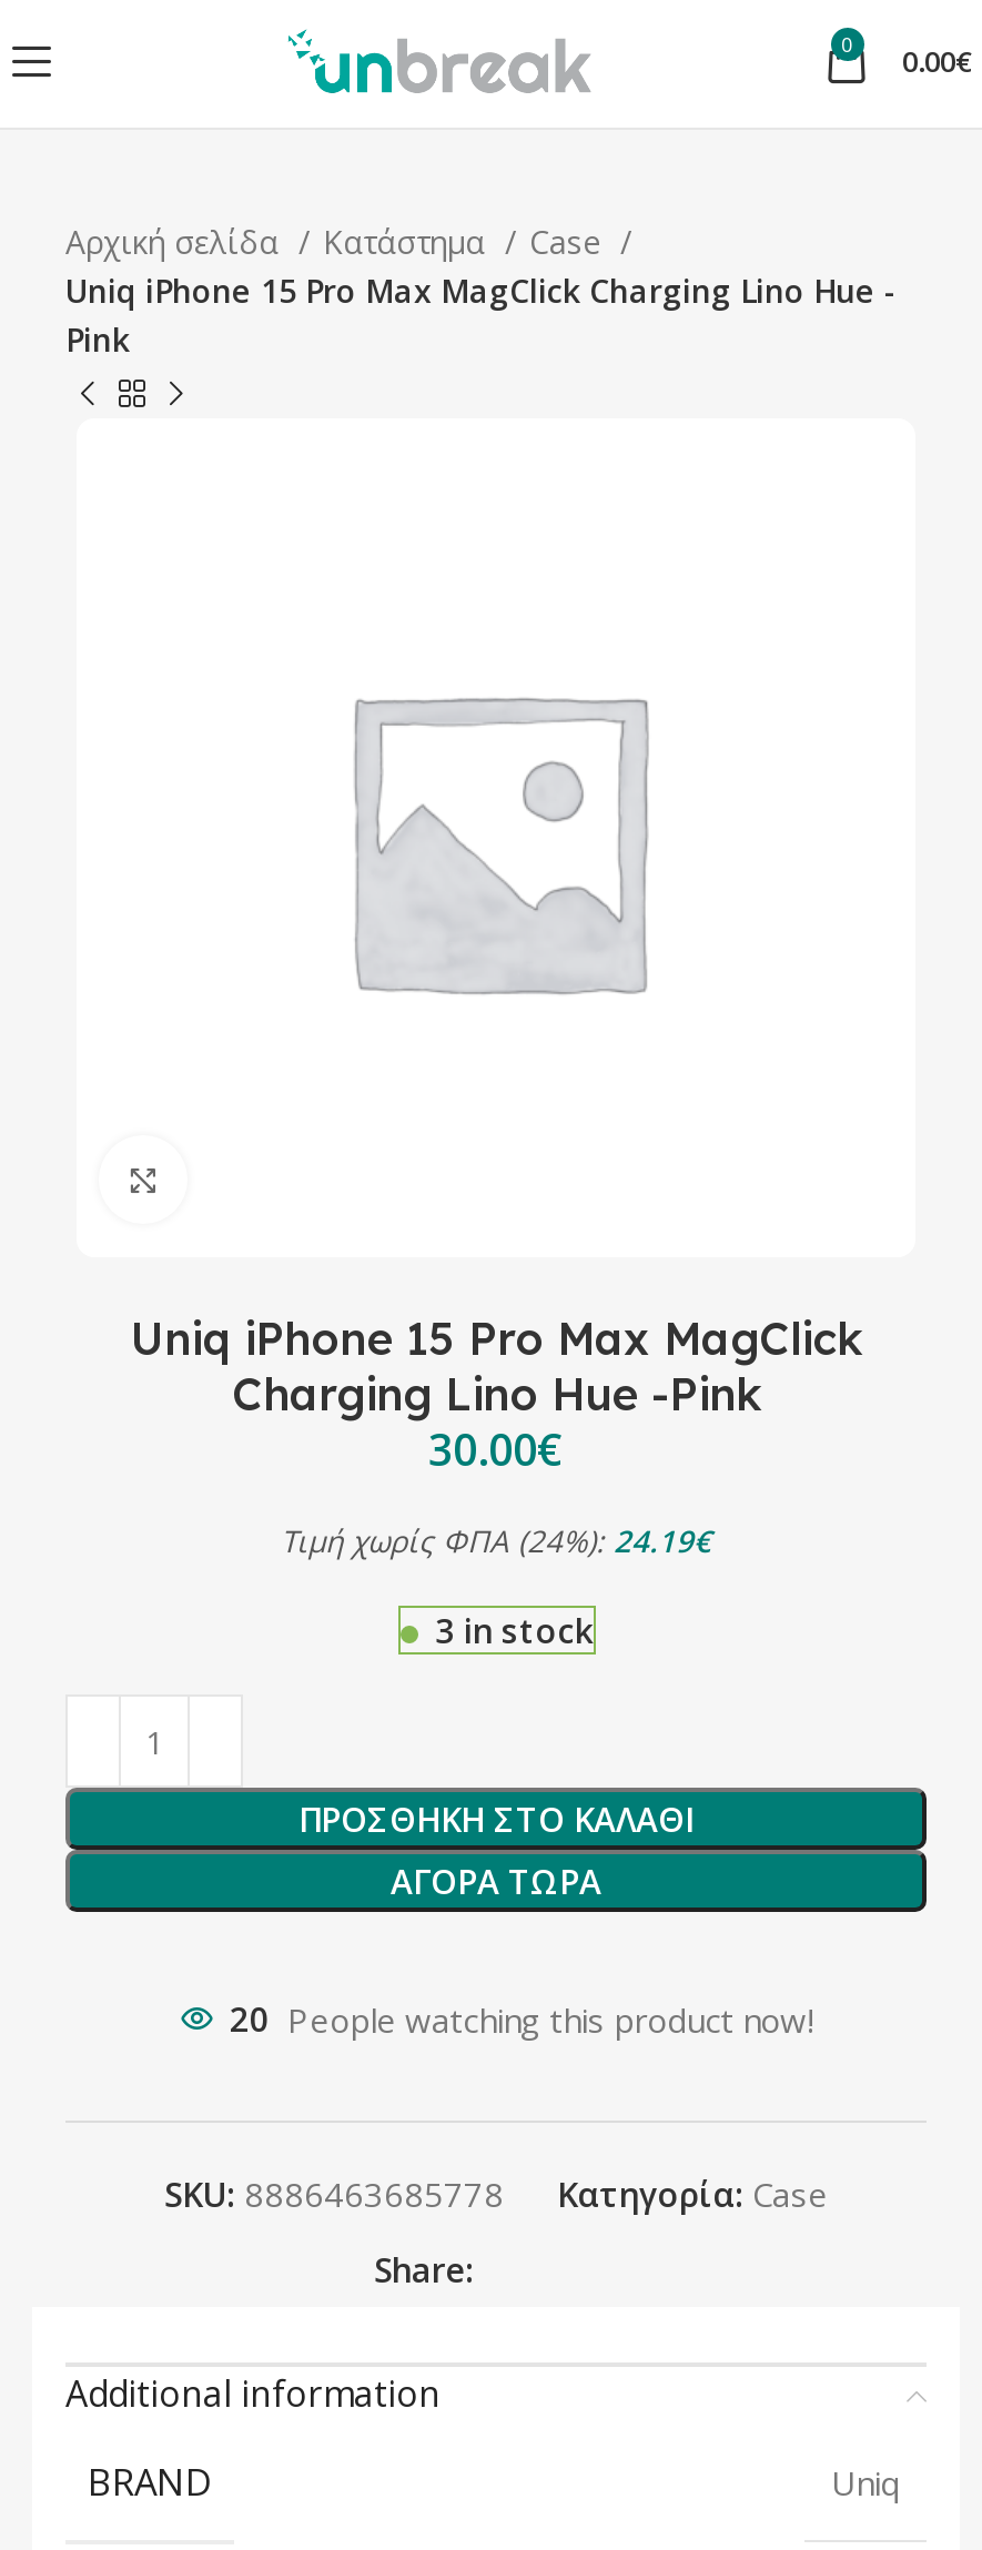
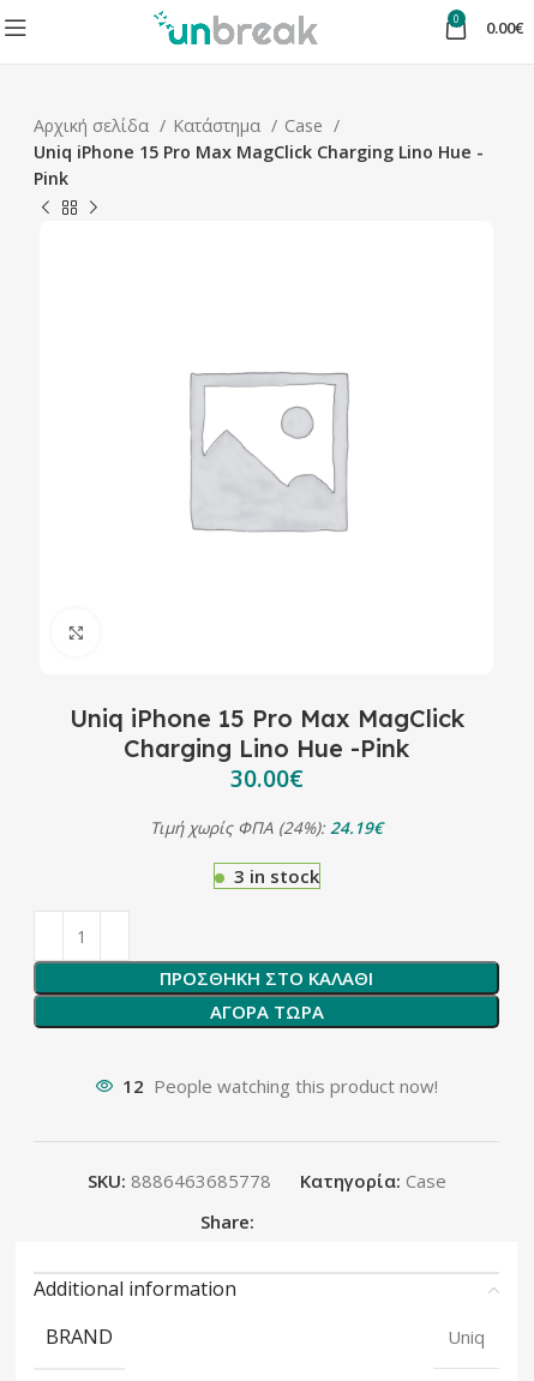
- 20 People watching this product now!
+ 12 People watching this product now!
